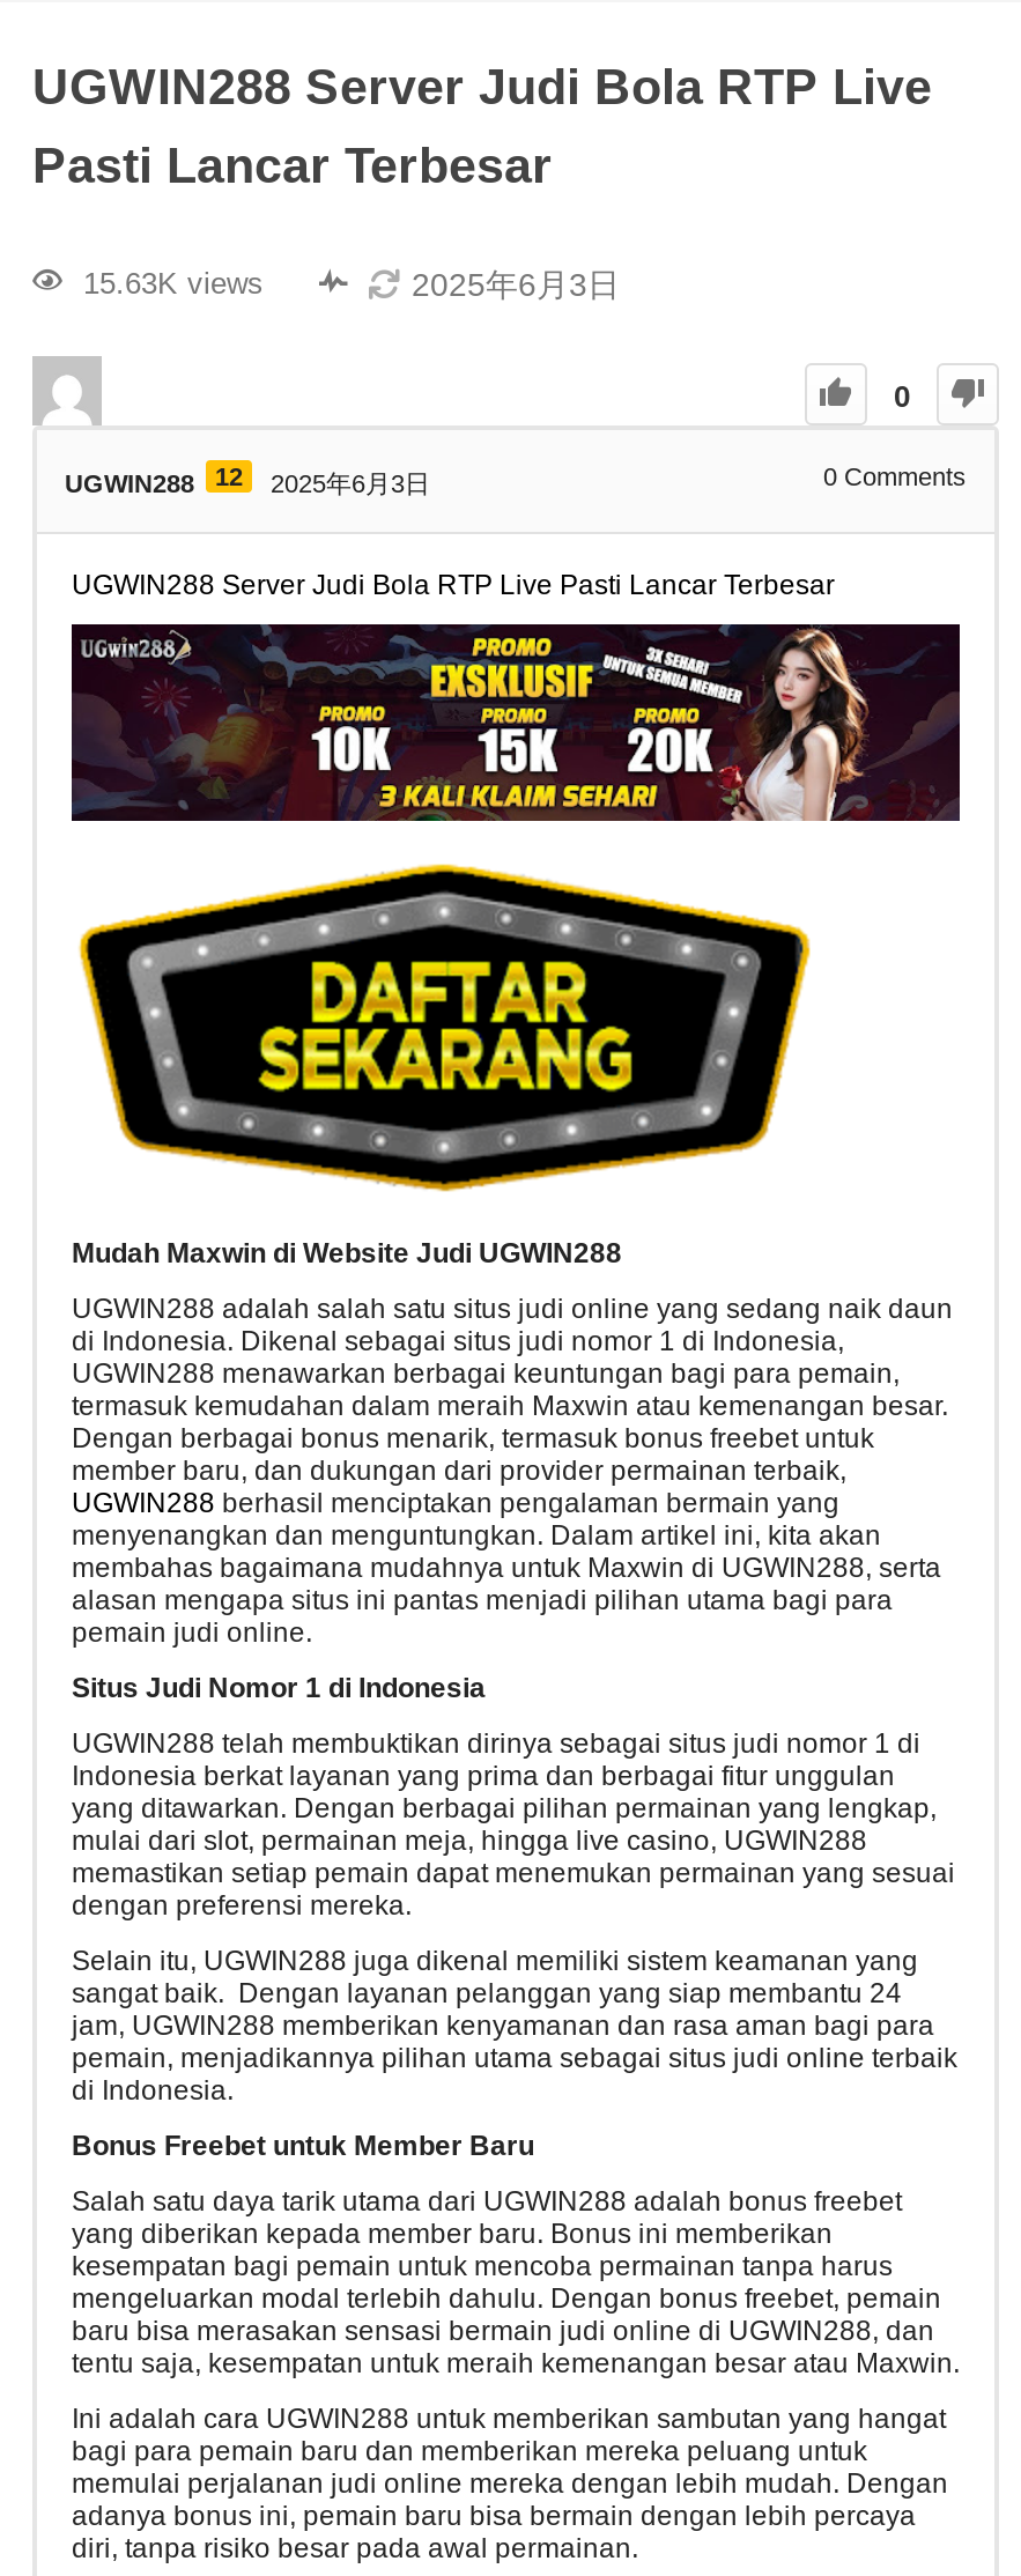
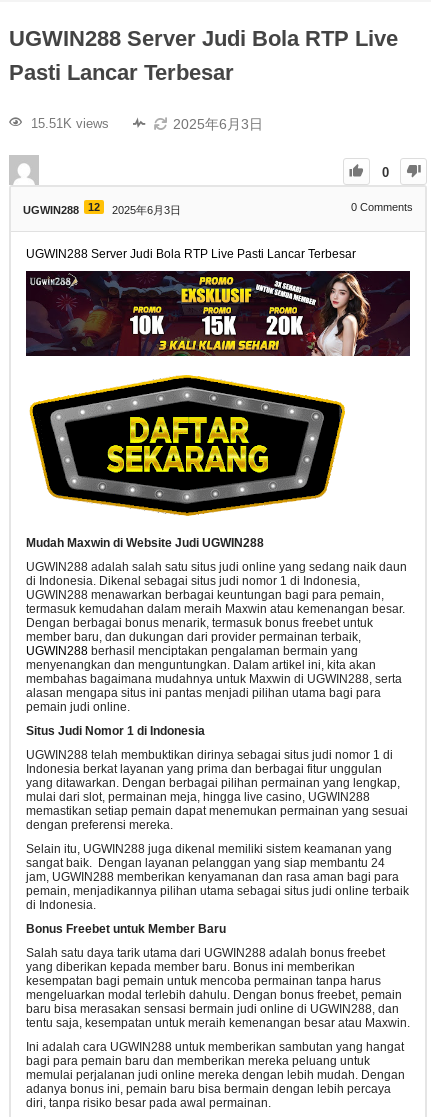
- 15.63K views
+ 15.51K views
